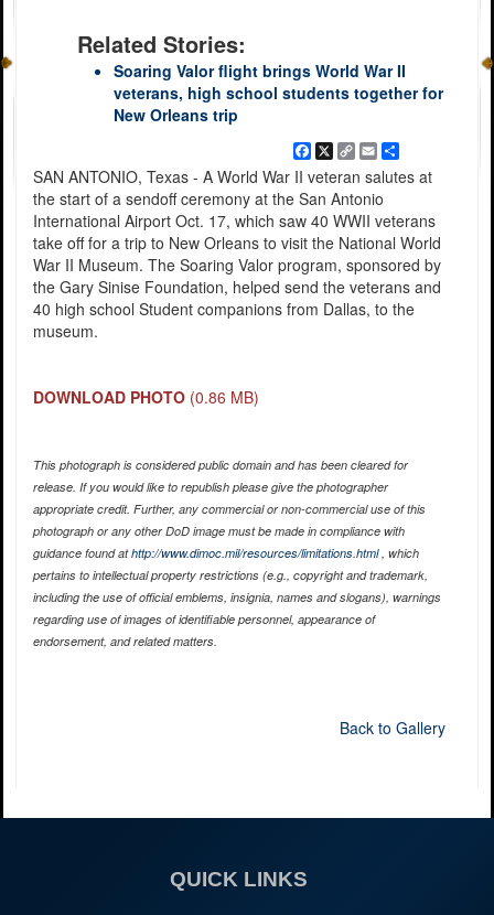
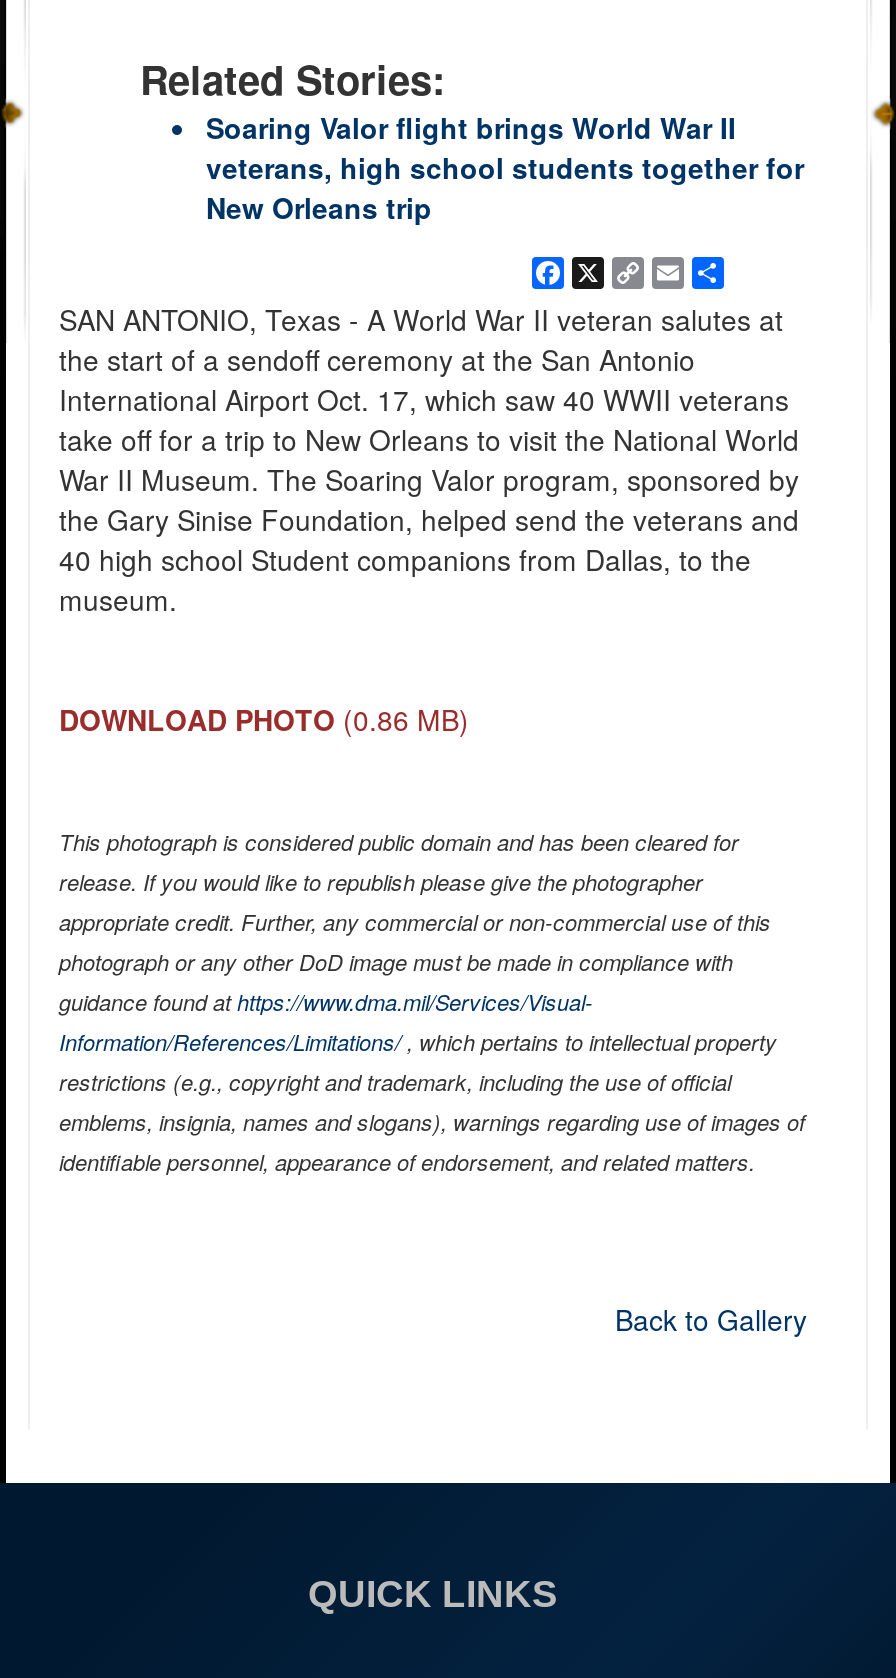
- guidance found athttp://www.dimoc.mil/resources/limitations.html, which
- pertains to intellectual property restrictions (e.g., copyright and trademark,
- including the use of official emblems, insignia, names and slogans), warnings
- regarding use of images of identifiable personnel, appearance of
- endorsement, and related matters.
+ guidance found athttps://www.dma.mil/Services/Visual-
+ Information/References/Limitations/, which pertains to intellectual property
+ restrictions (e.g., copyright and trademark, including the use of official
+ emblems, insignia, names and slogans), warnings regarding use of images of
+ identifiable personnel, appearance of endorsement, and related matters.
